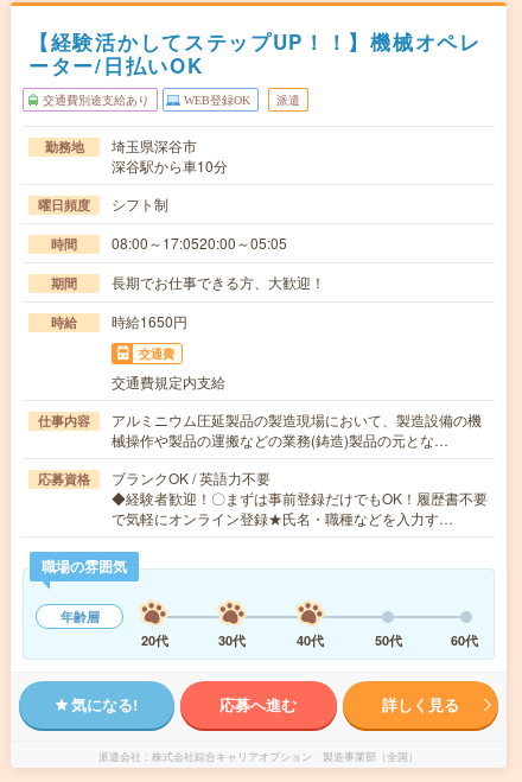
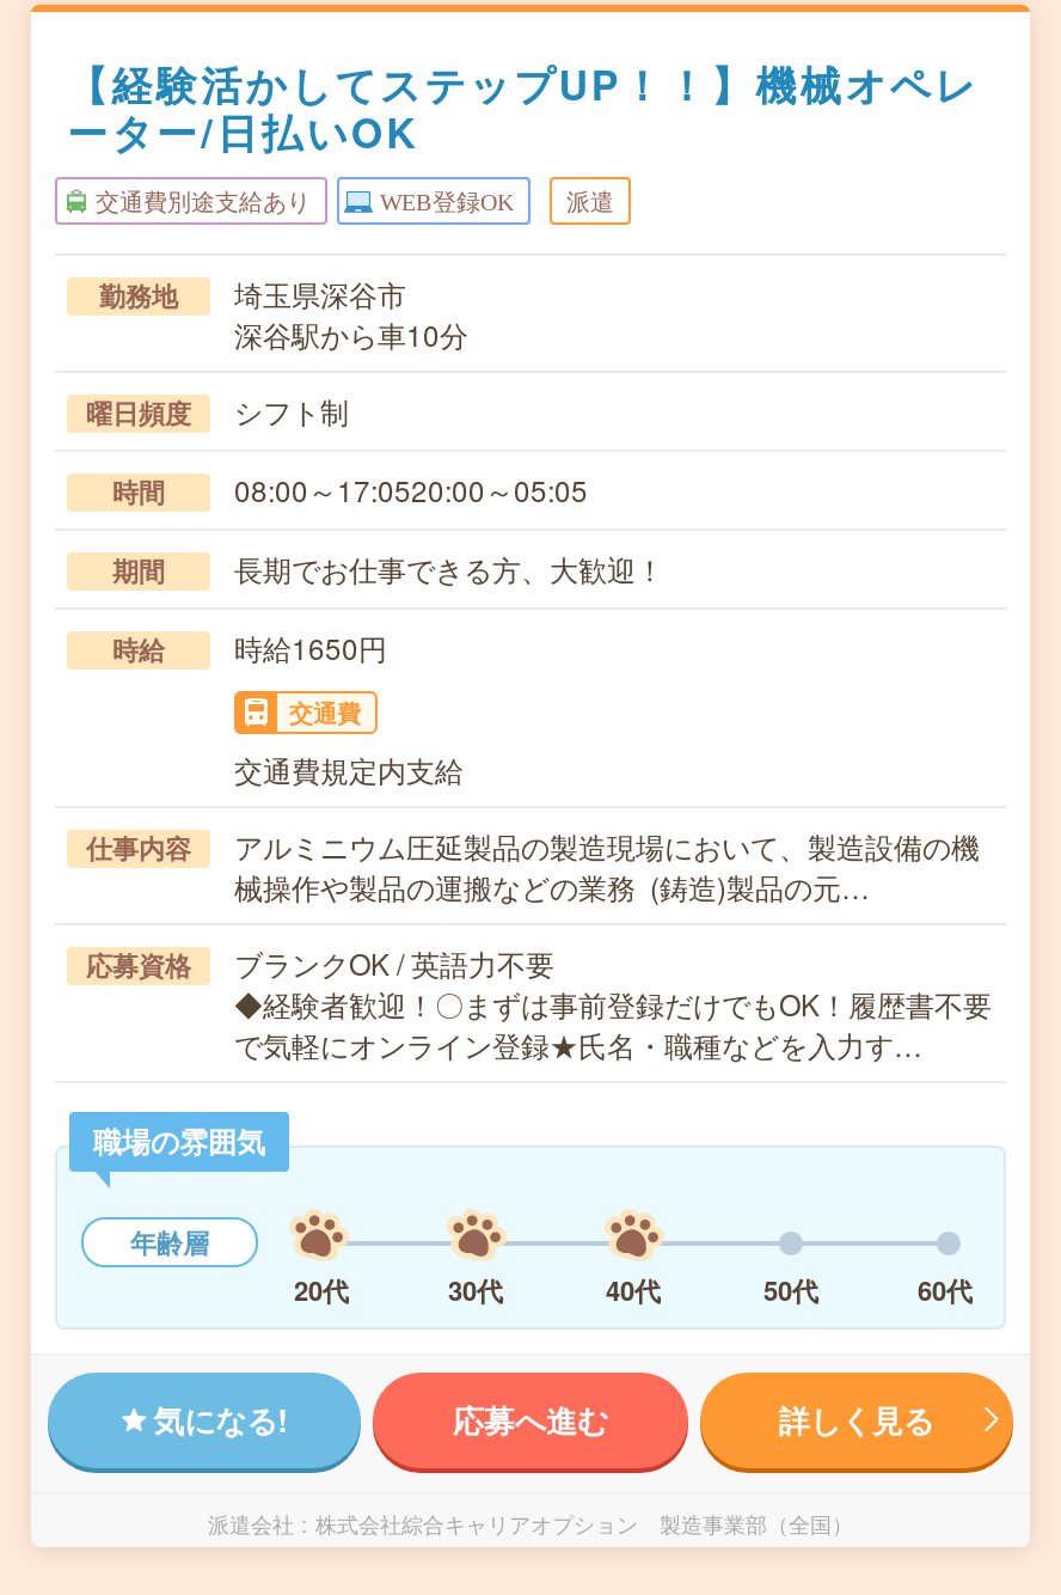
- 械操作や製品の運搬などの業務(鋳造)製品の元とな…
+ 械操作や製品の運搬などの業務 (鋳造)製品の元…
